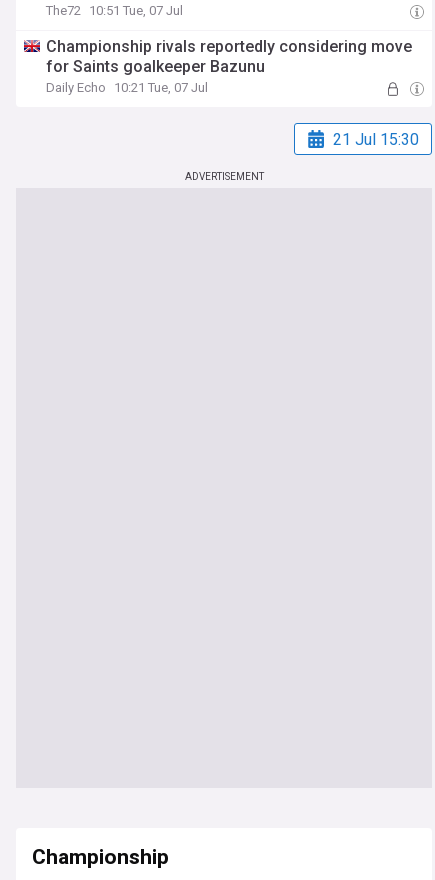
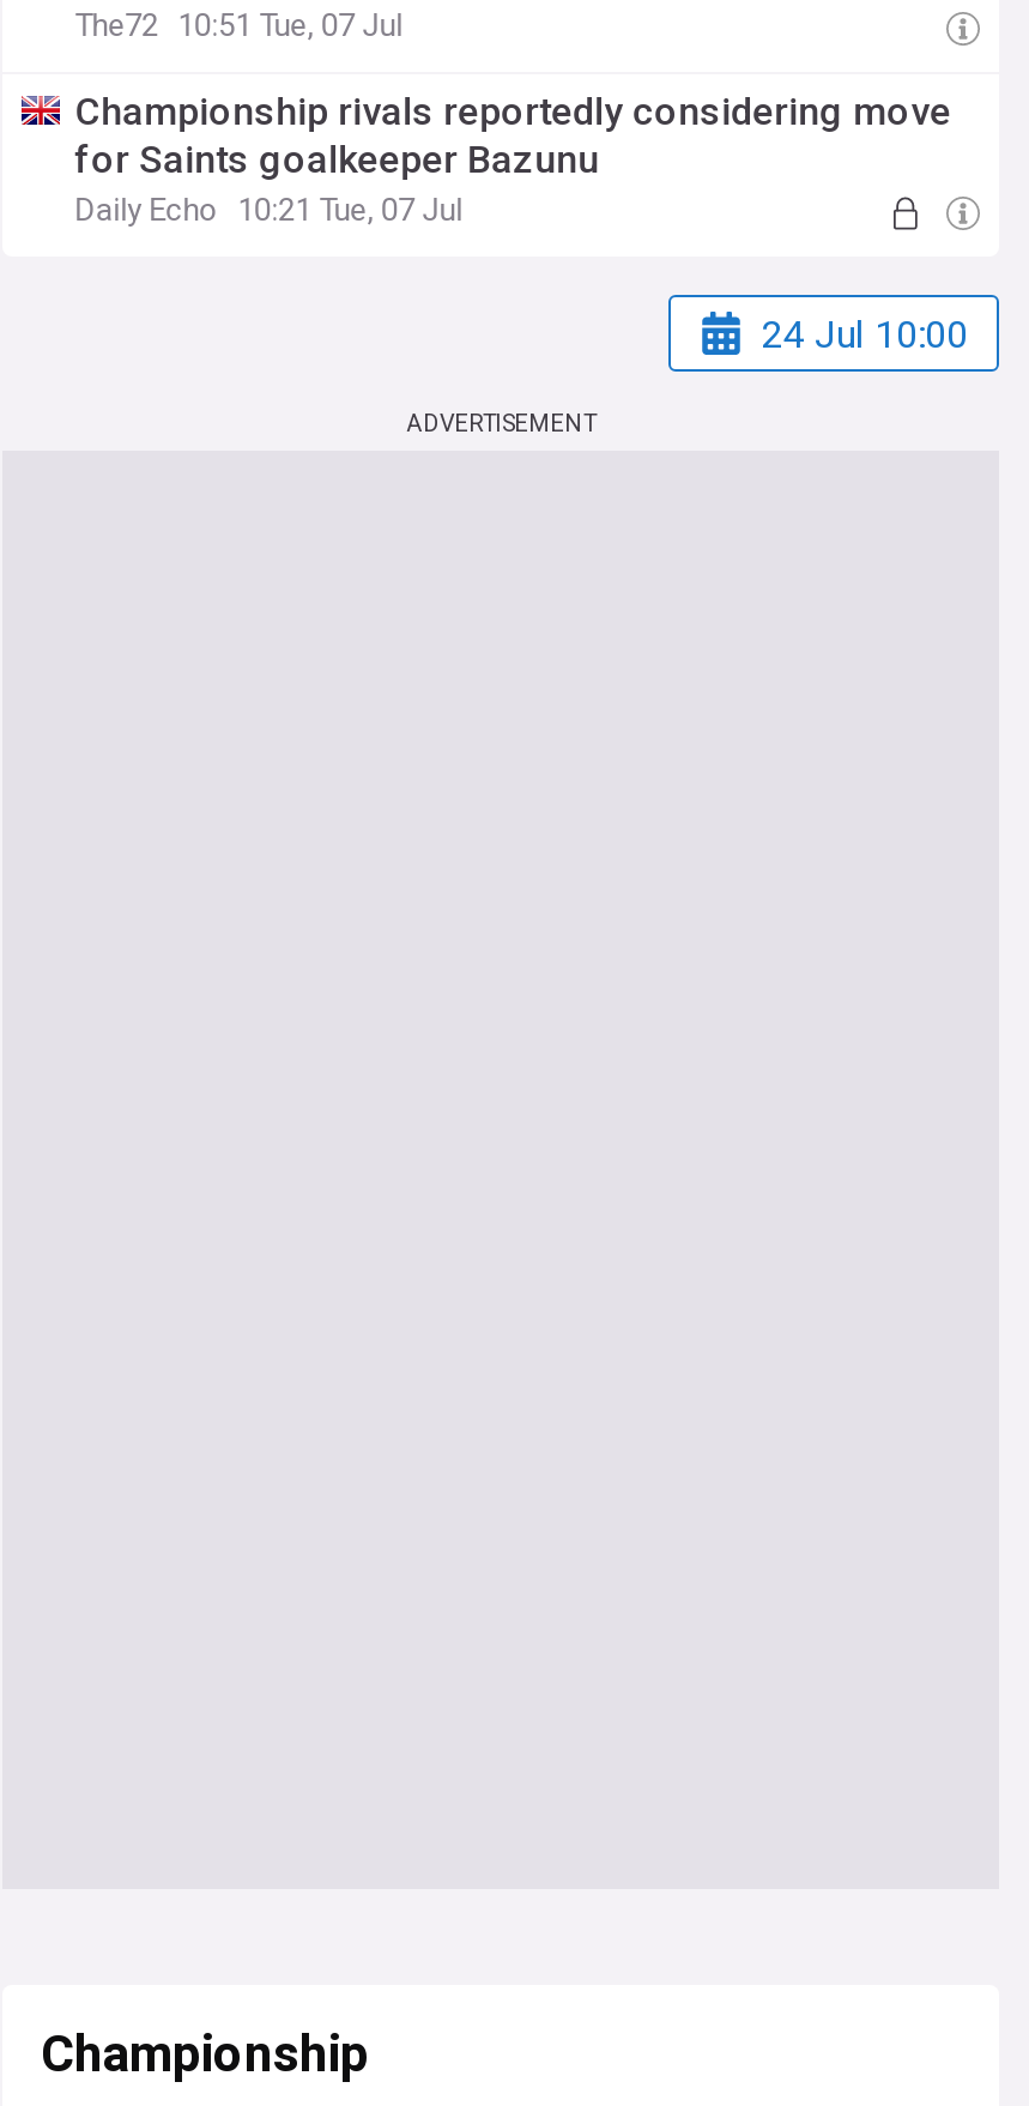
- 21 Jul 15:30
+ 24 Jul 10:00
